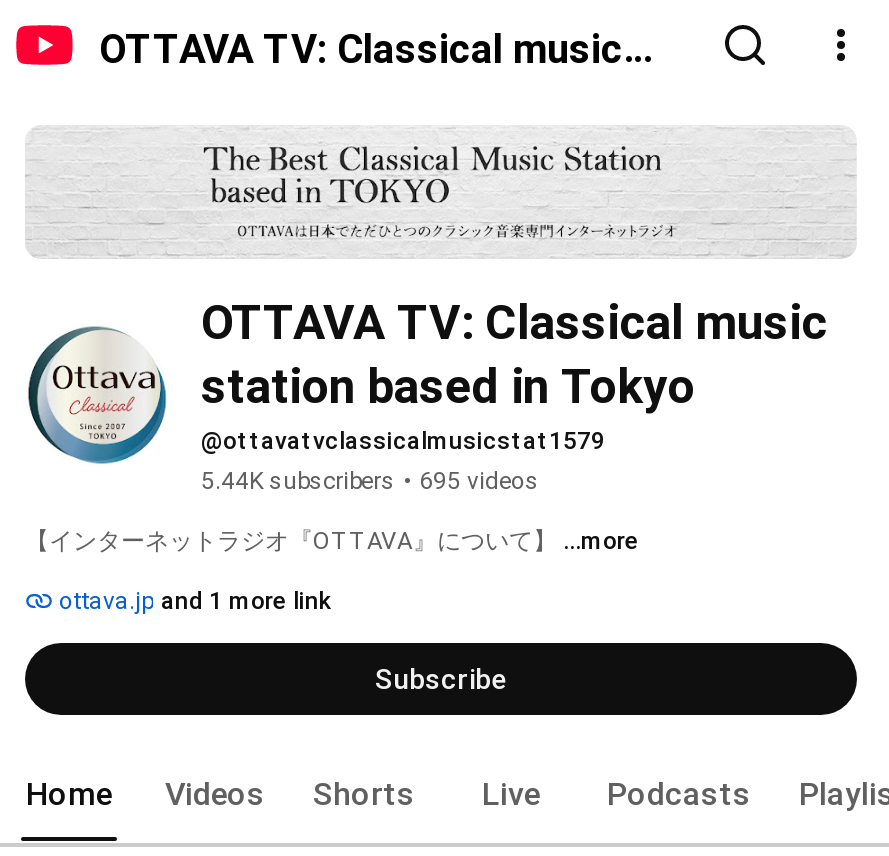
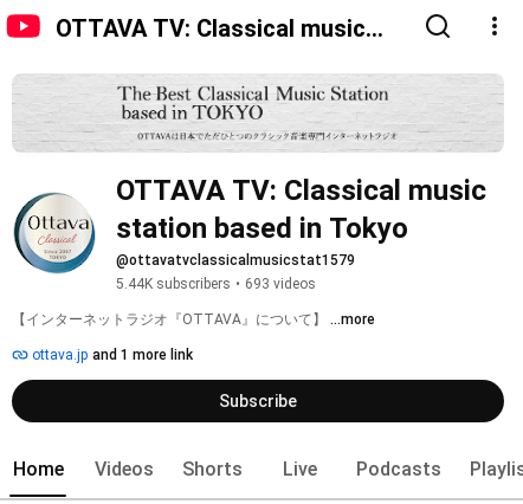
- 5.44K subscribers • 695 videos
+ 5.44K subscribers • 693 videos
